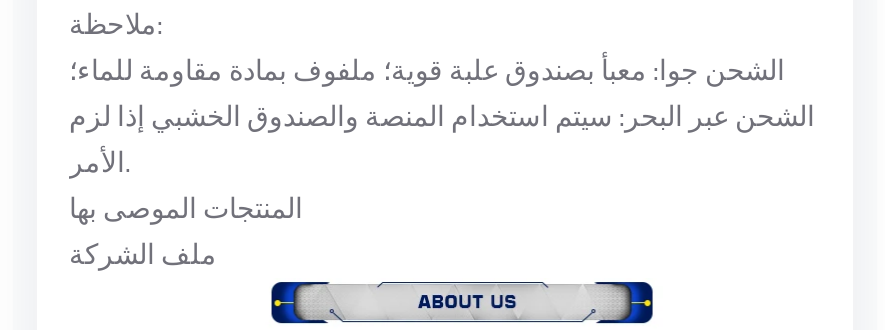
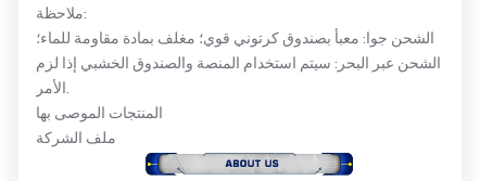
- الشحن جوا: معبأ بصندوق علبة قوية؛ ملفوف بمادة مقاومة للماء؛
+ الشحن جوا: معبأ بصندوق كرتوني قوي؛ مغلف بمادة مقاومة للماء؛
